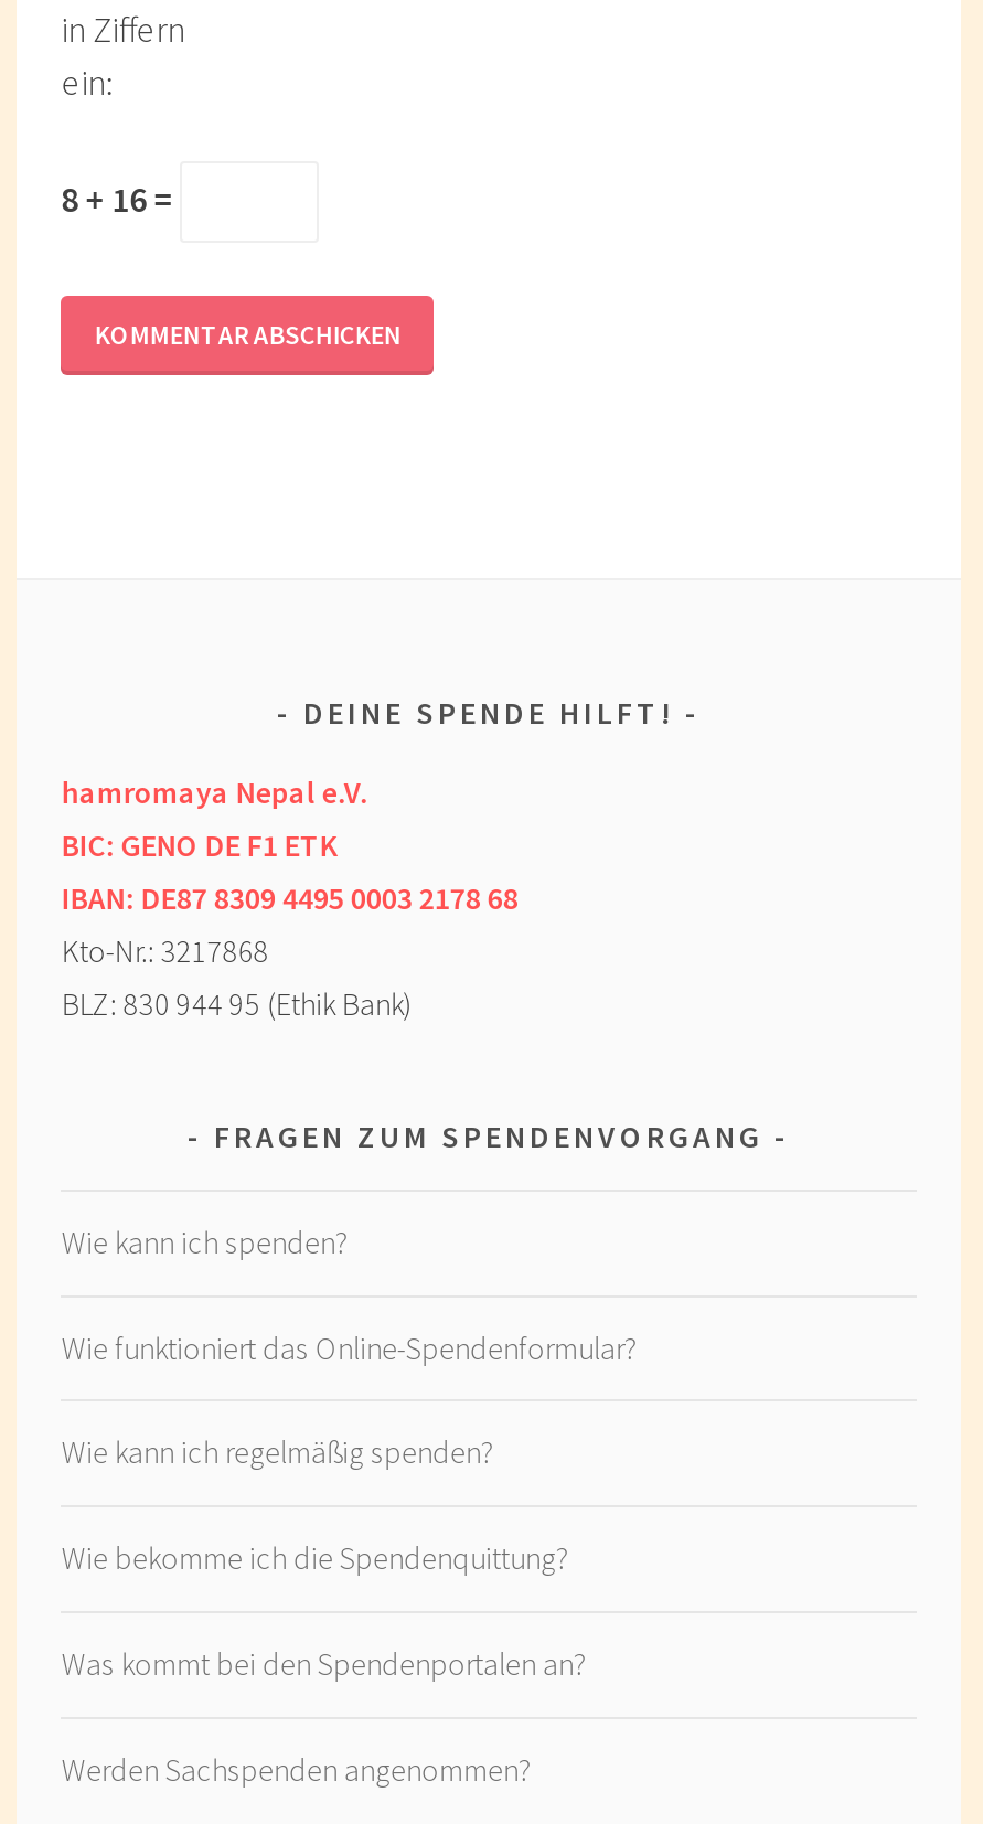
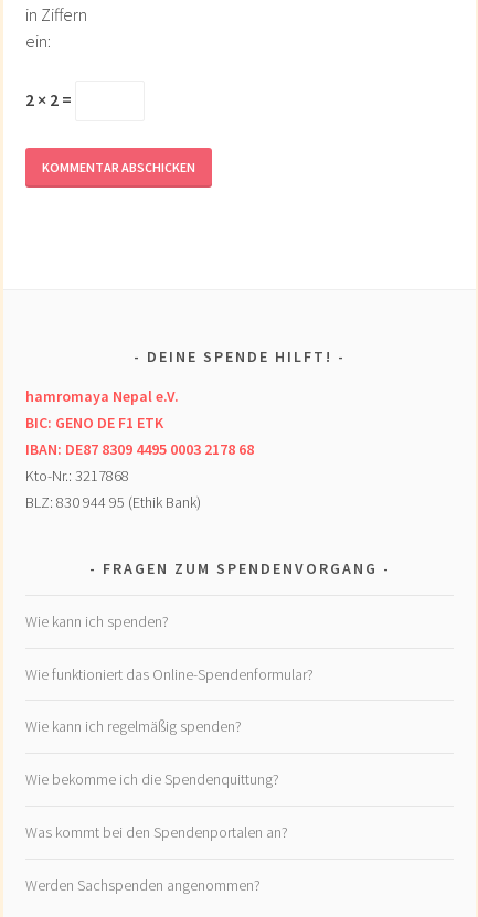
- 8 + 16 =
+ 2 × 2 =
